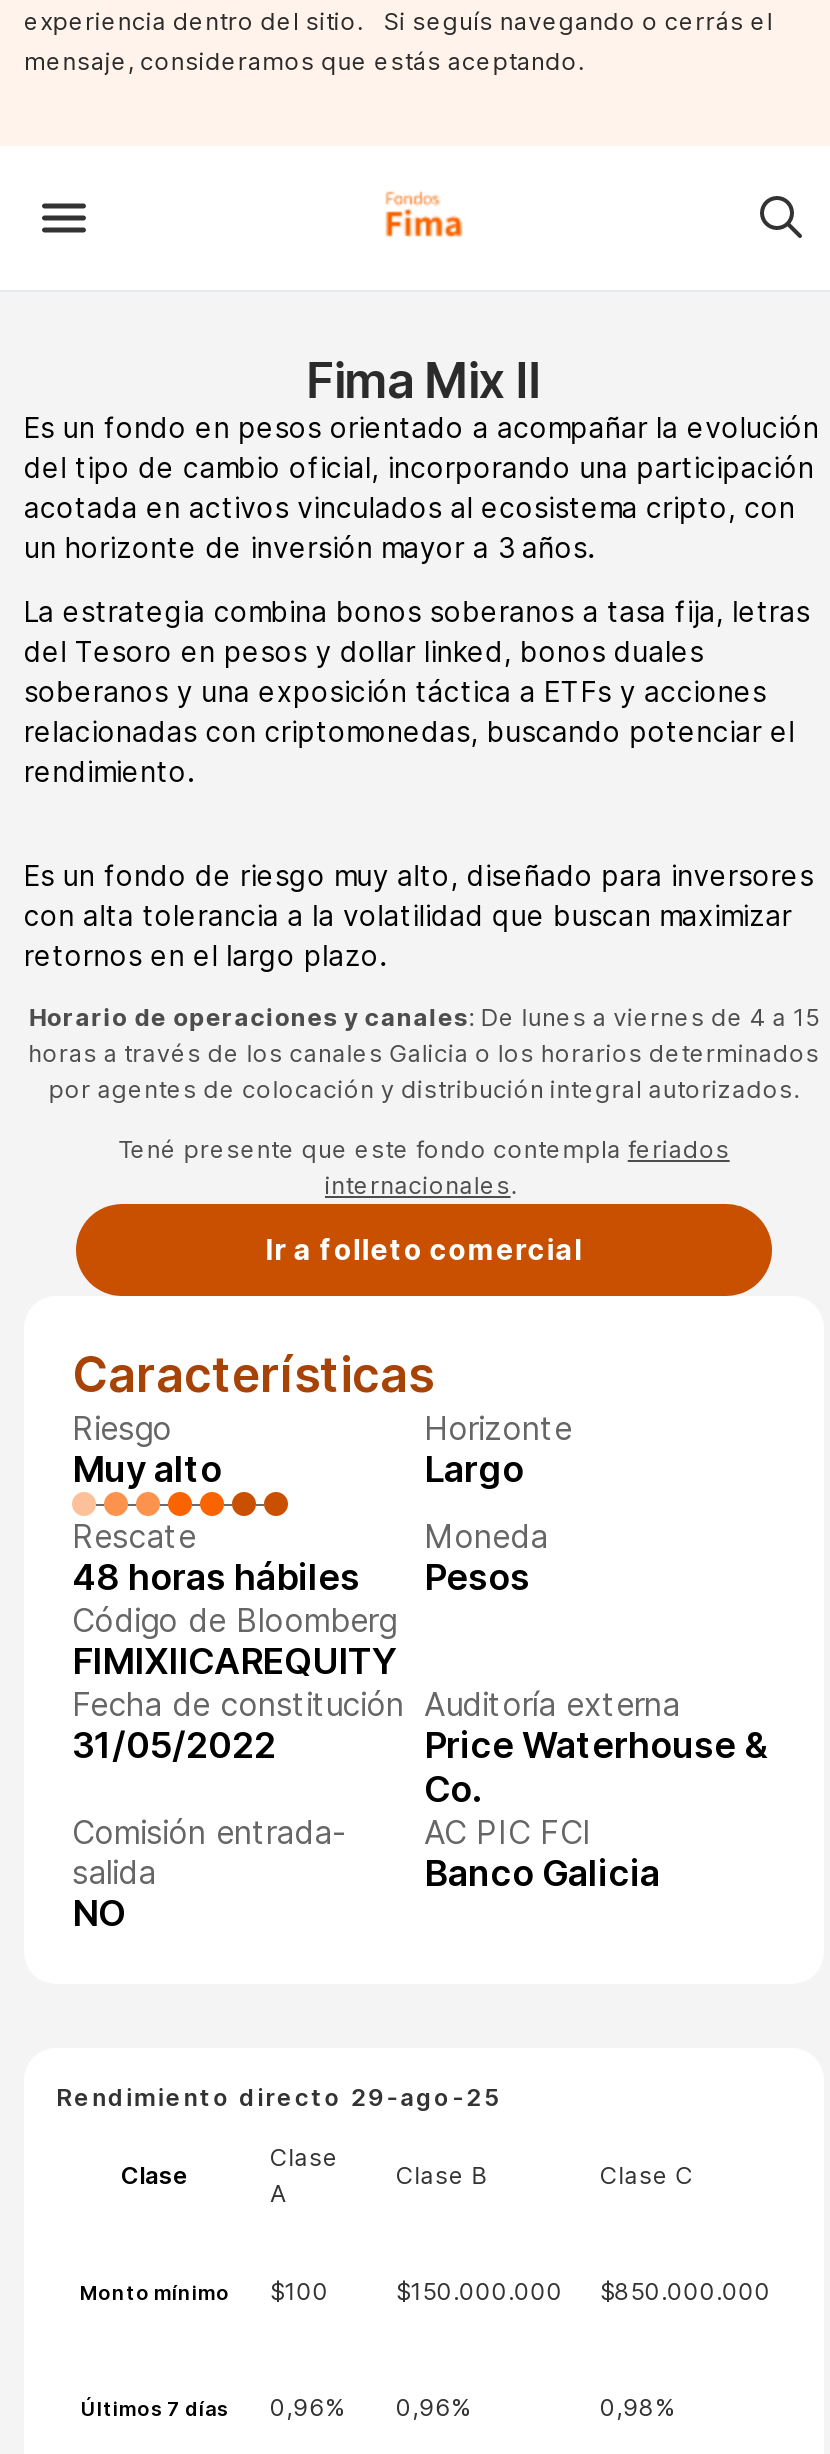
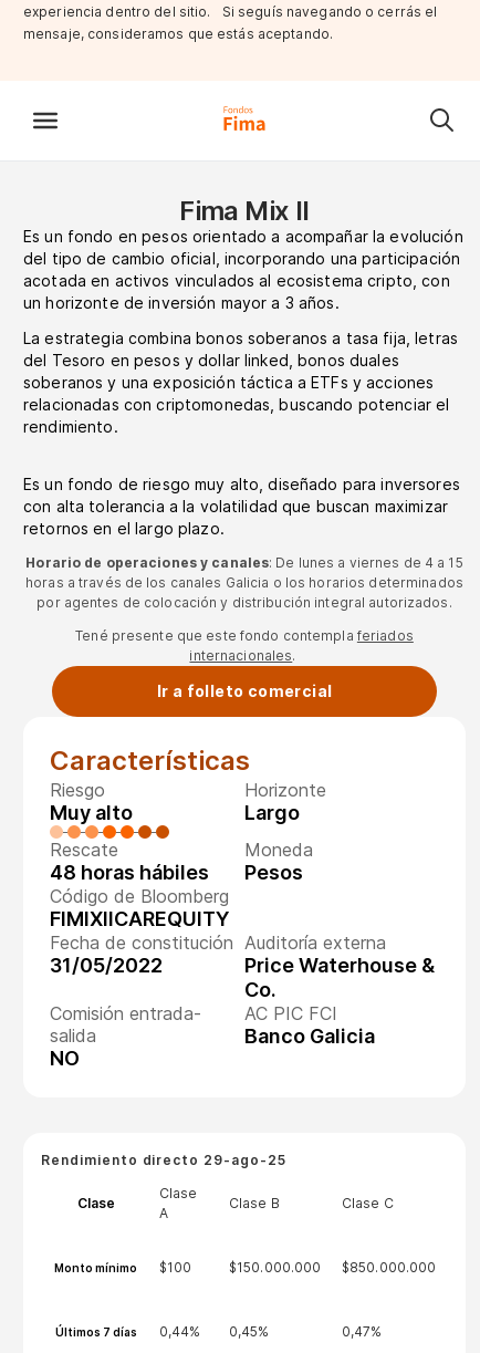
- 0,96%
+ 0,44%

- 0,96%
+ 0,45%

- 0,98%
+ 0,47%
